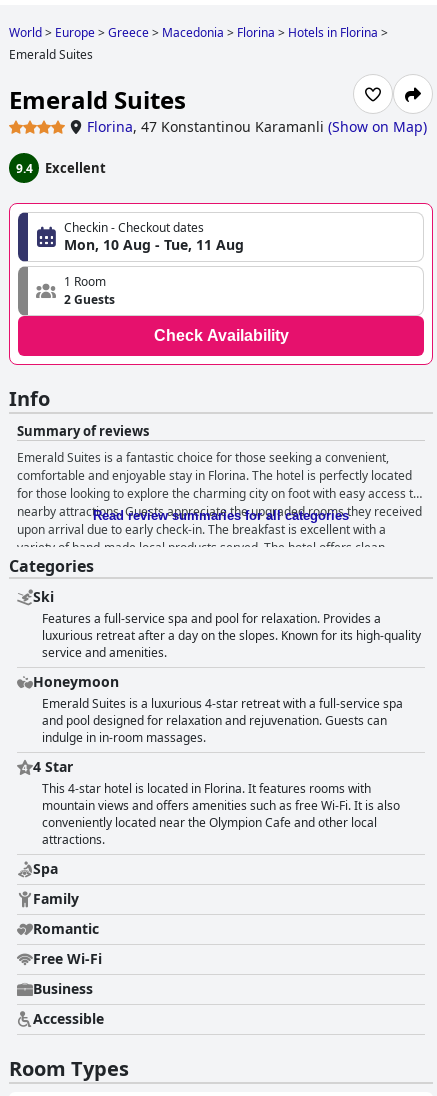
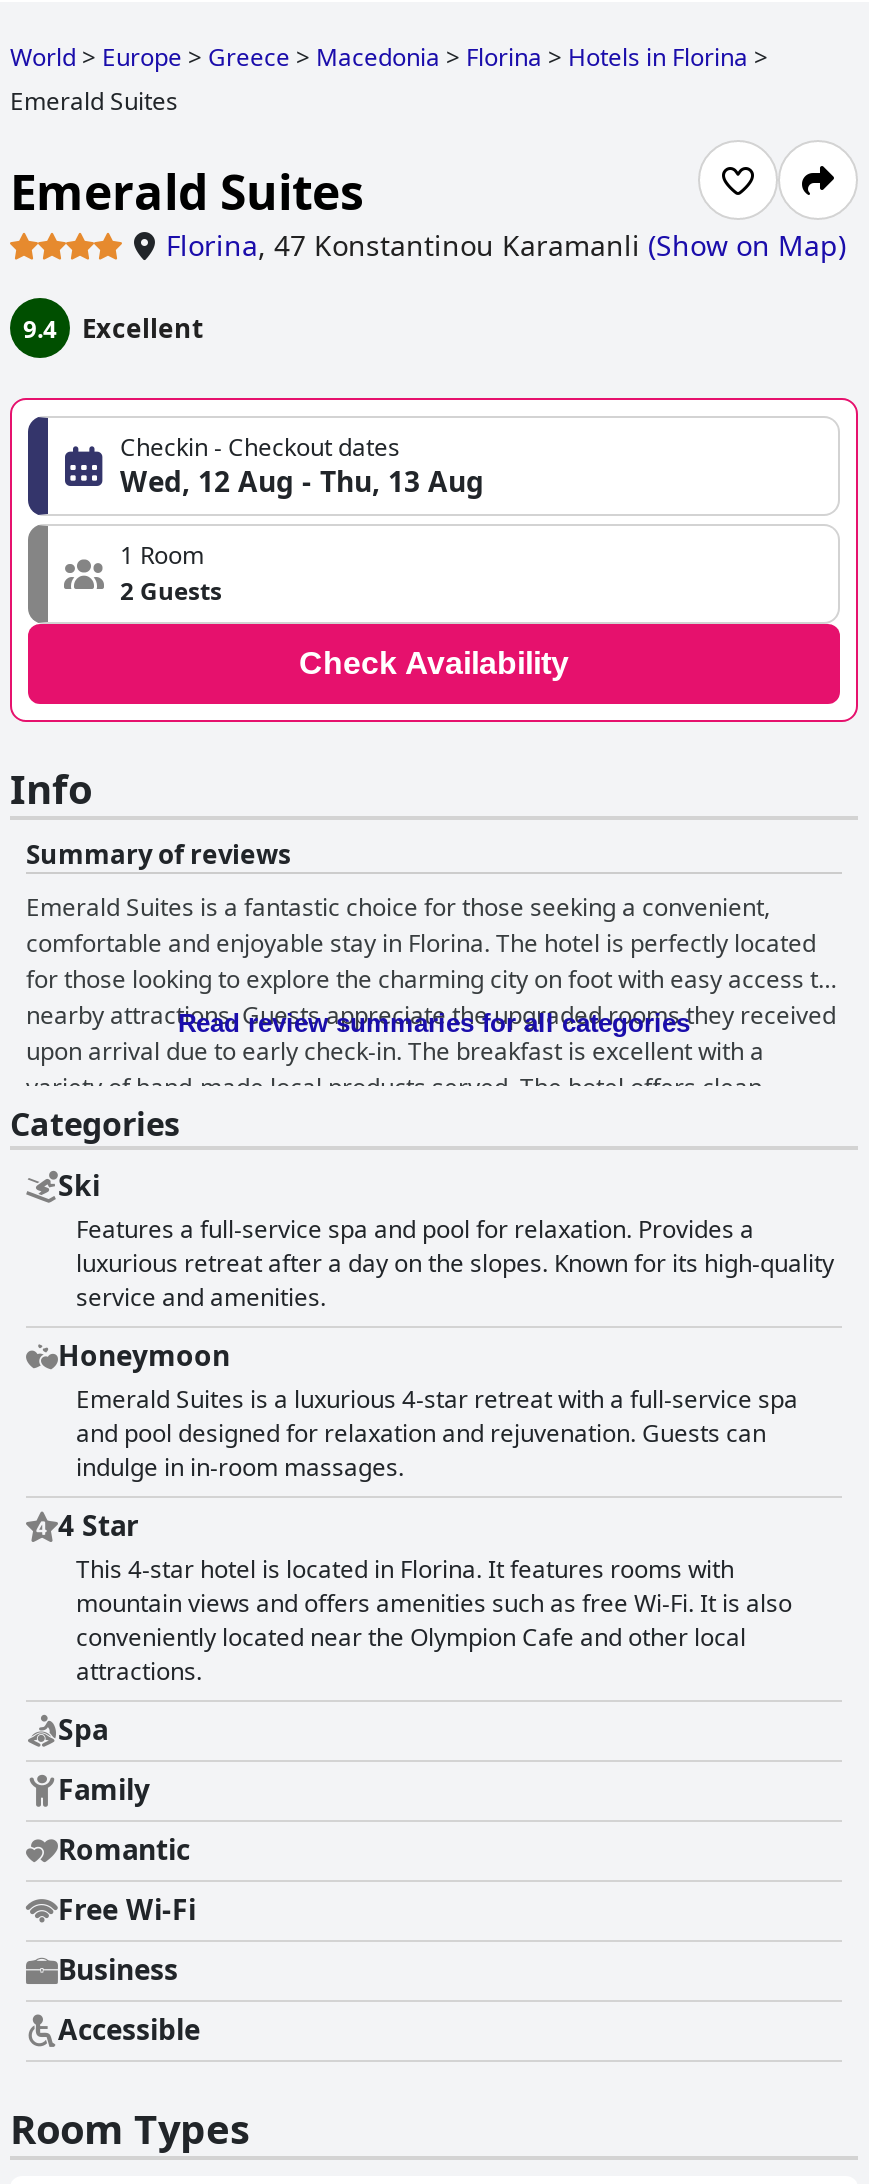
- Mon, 10 Aug - Tue, 11 Aug
+ Wed, 12 Aug - Thu, 13 Aug
